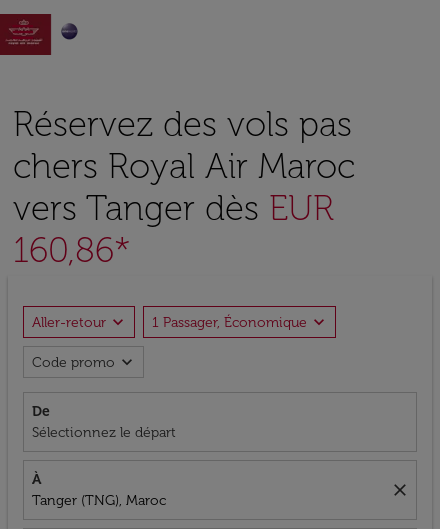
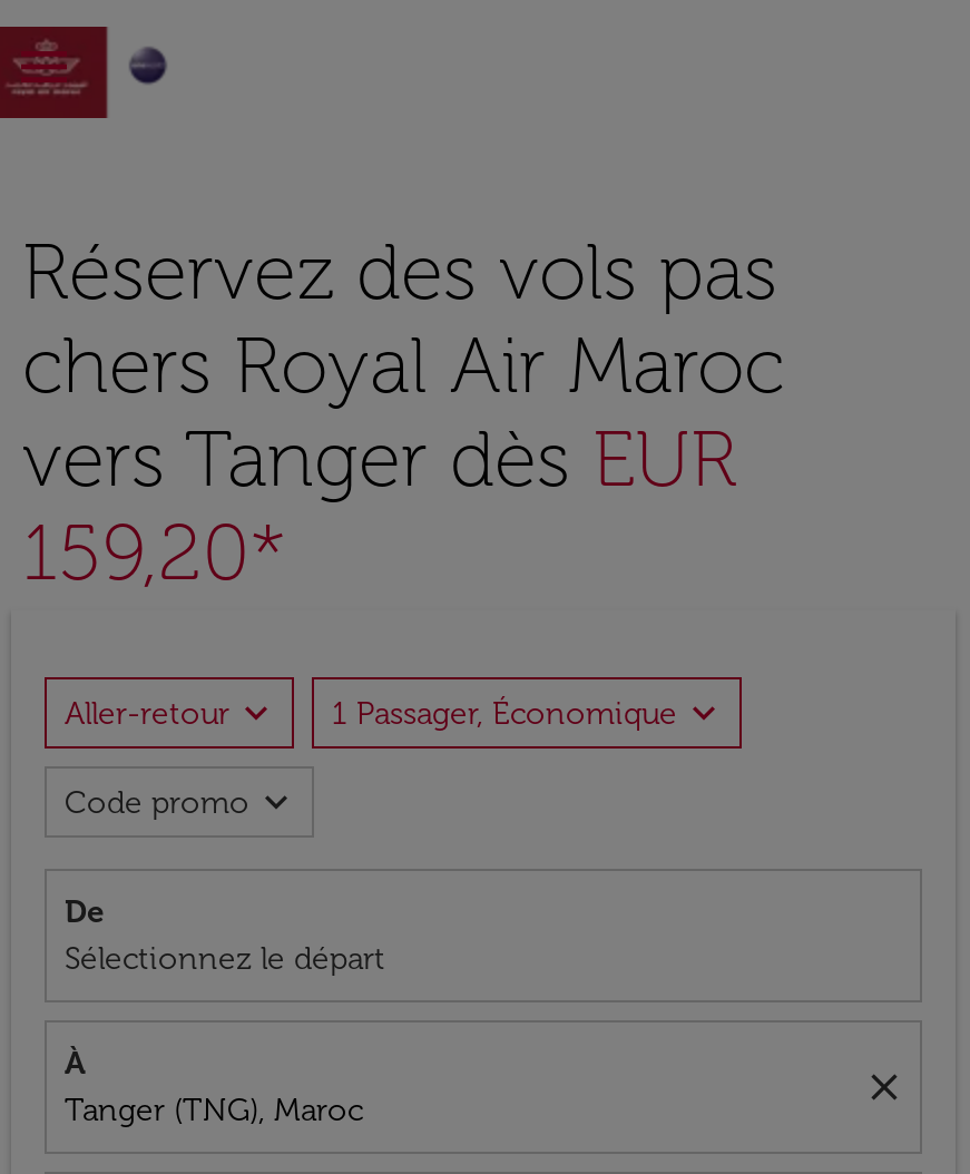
- 160,86*
+ 159,20*
